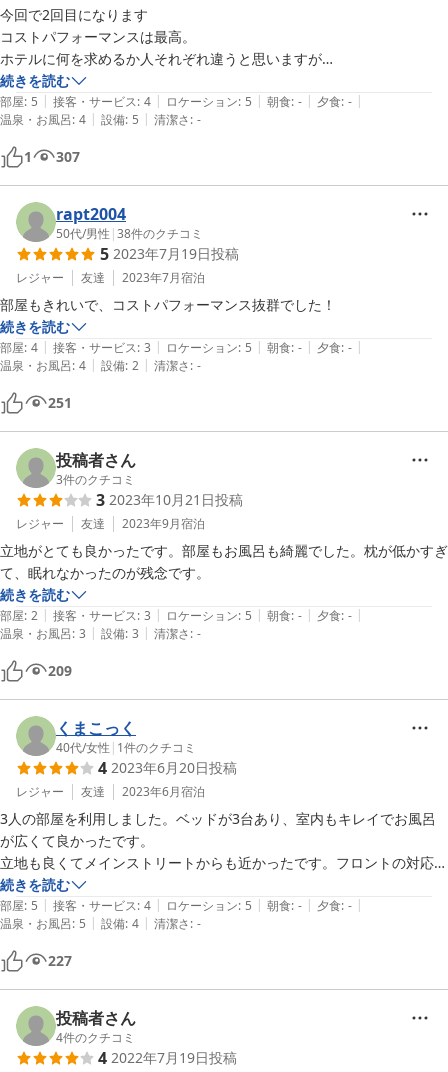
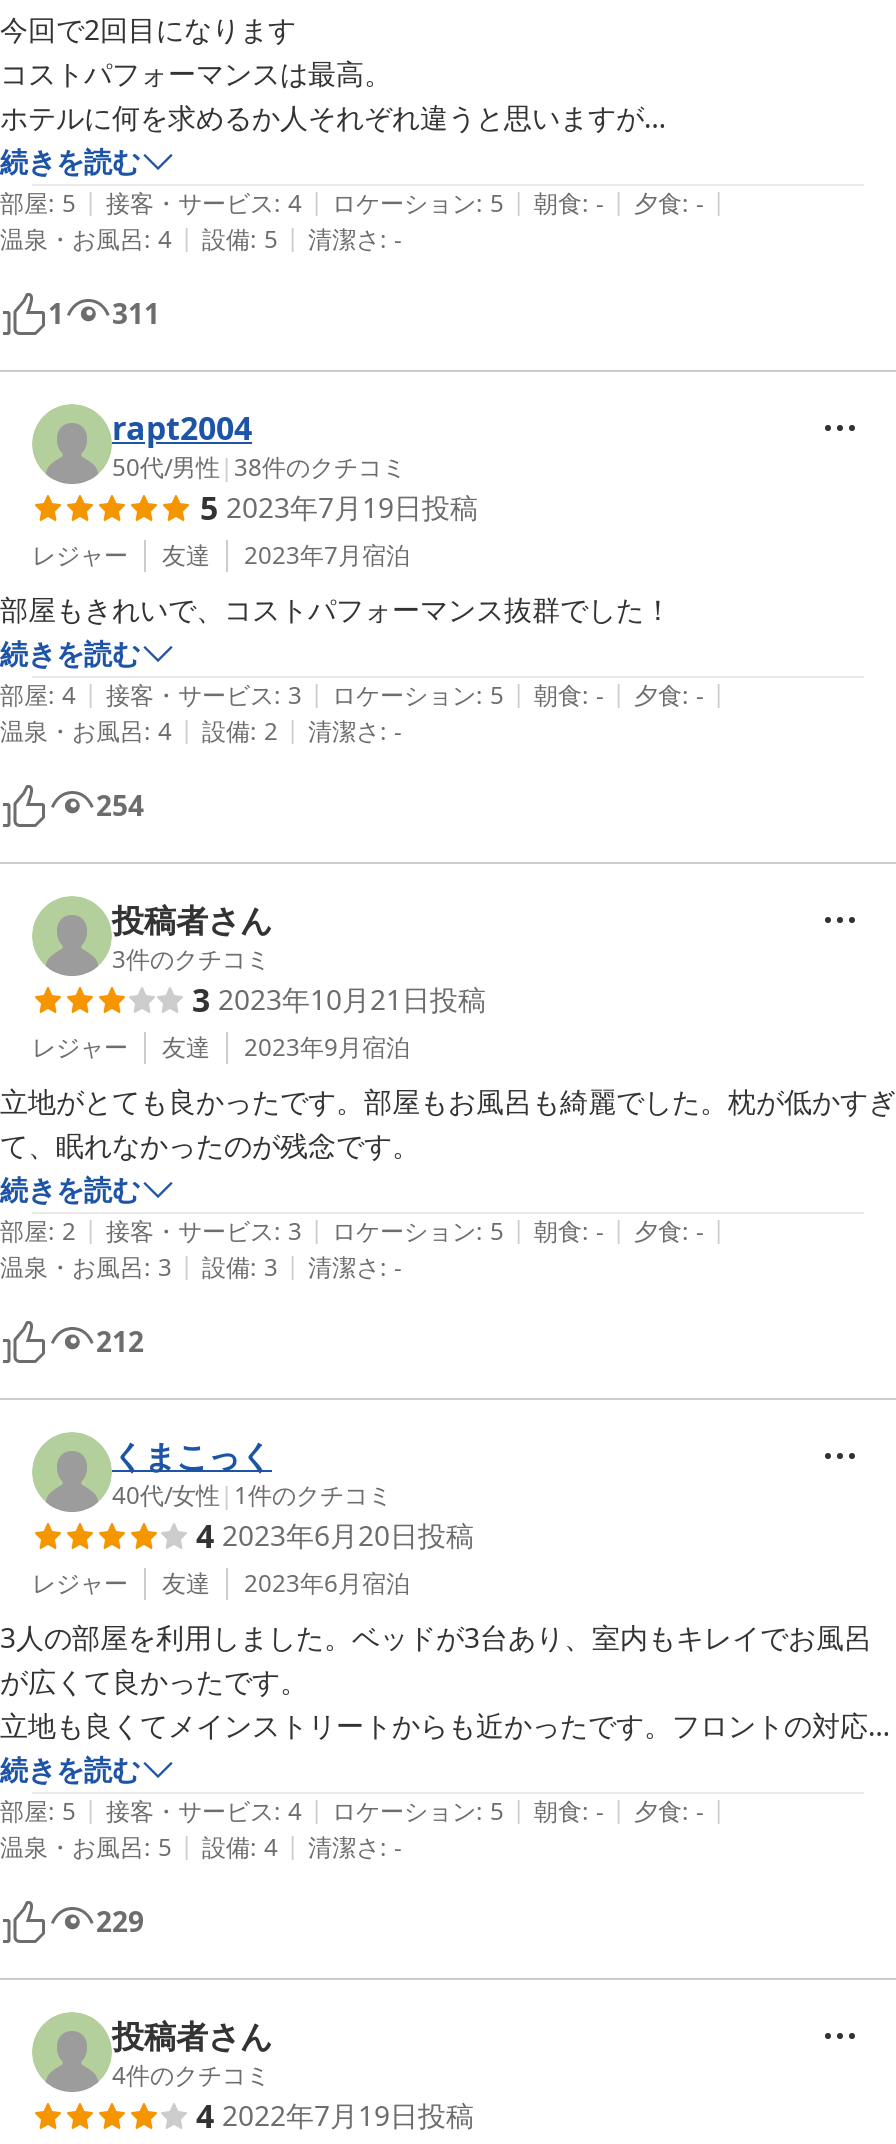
- 1 307
+ 1 311

- 251
+ 254

- 209
+ 212

- 227
+ 229
